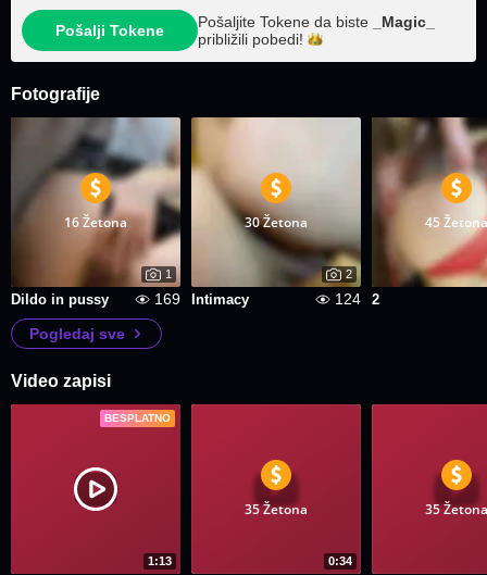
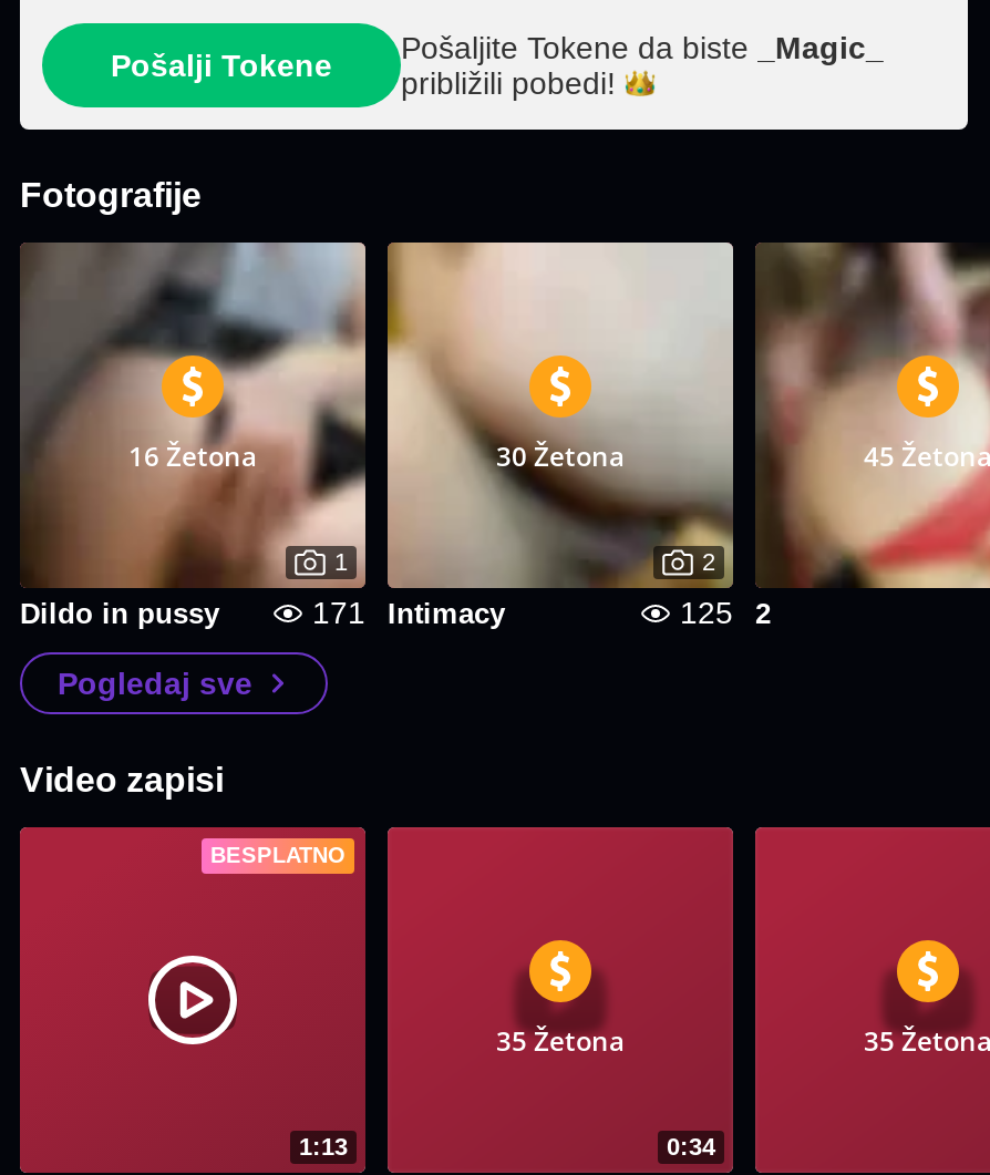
- 169 Intimacy
+ 171 Intimacy

- 124 2
+ 125 2
